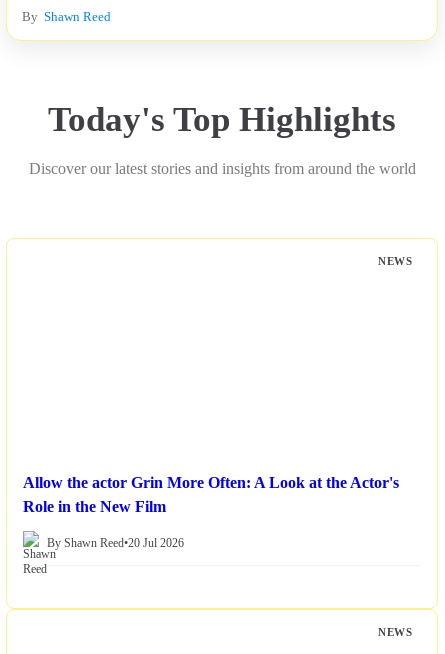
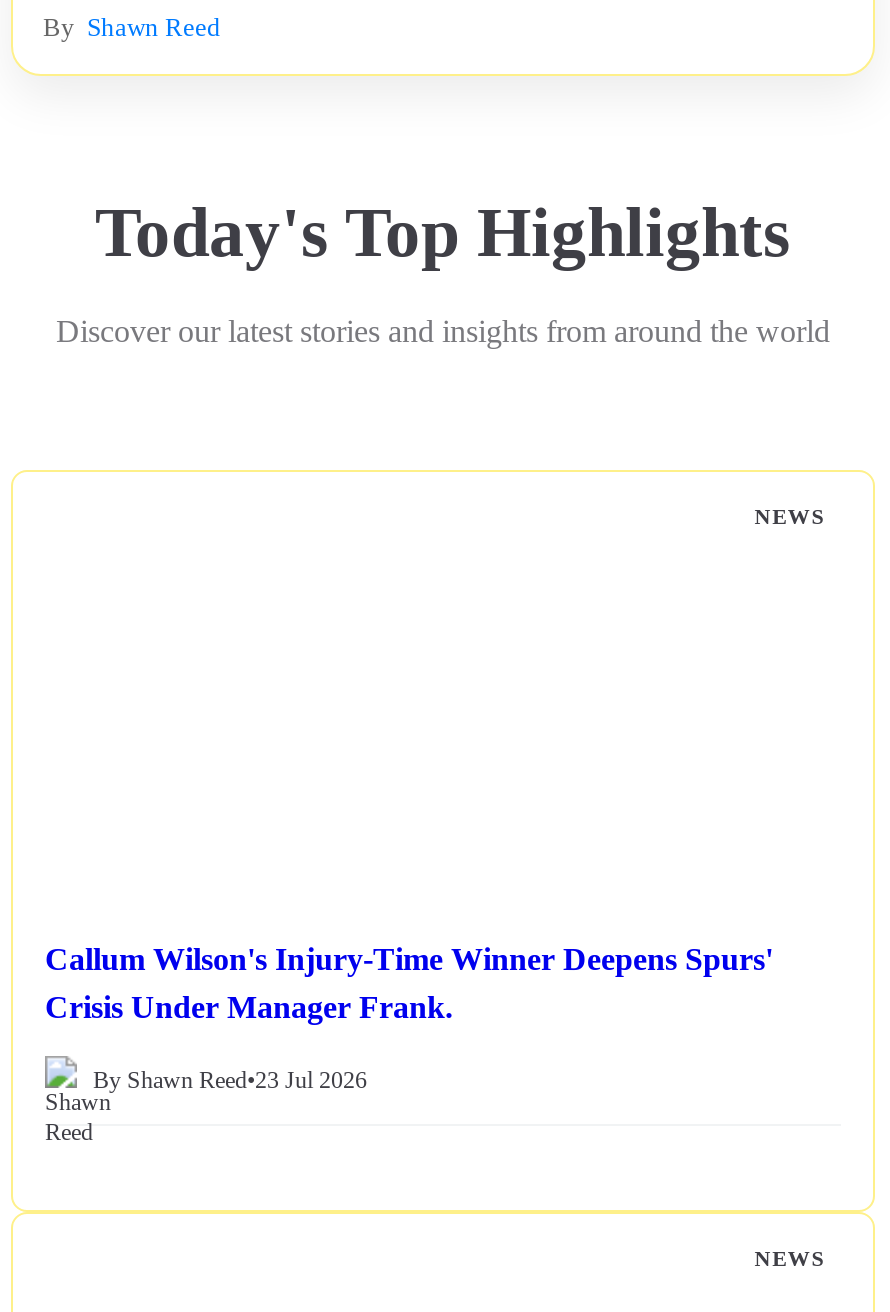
- Allow the actor Grin More Often: A Look at the Actor's
- Role in the New Film
+ Callum Wilson's Injury-Time Winner Deepens Spurs'
+ Crisis Under Manager Frank.

- By Shawn Reed•20 Jul 2026
+ By Shawn Reed•23 Jul 2026
